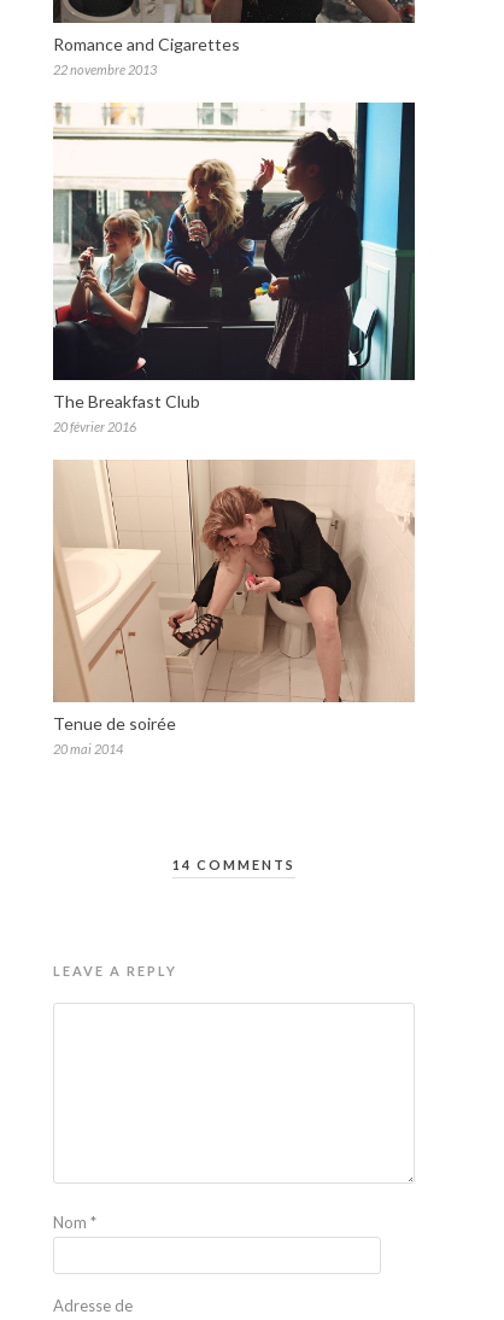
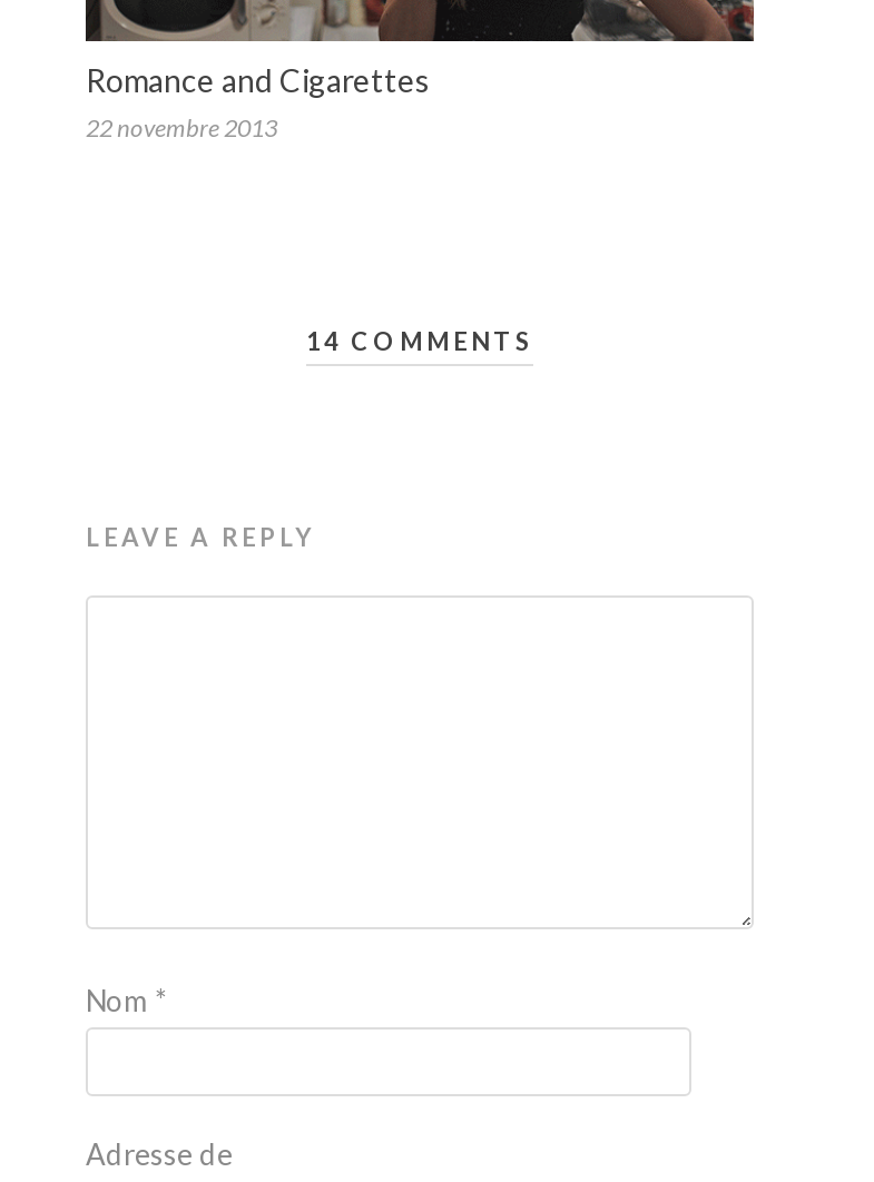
- [image]
- The Breakfast Club
- 20 février 2016

- [image]
- Tenue de soirée
- 20 mai 2014
